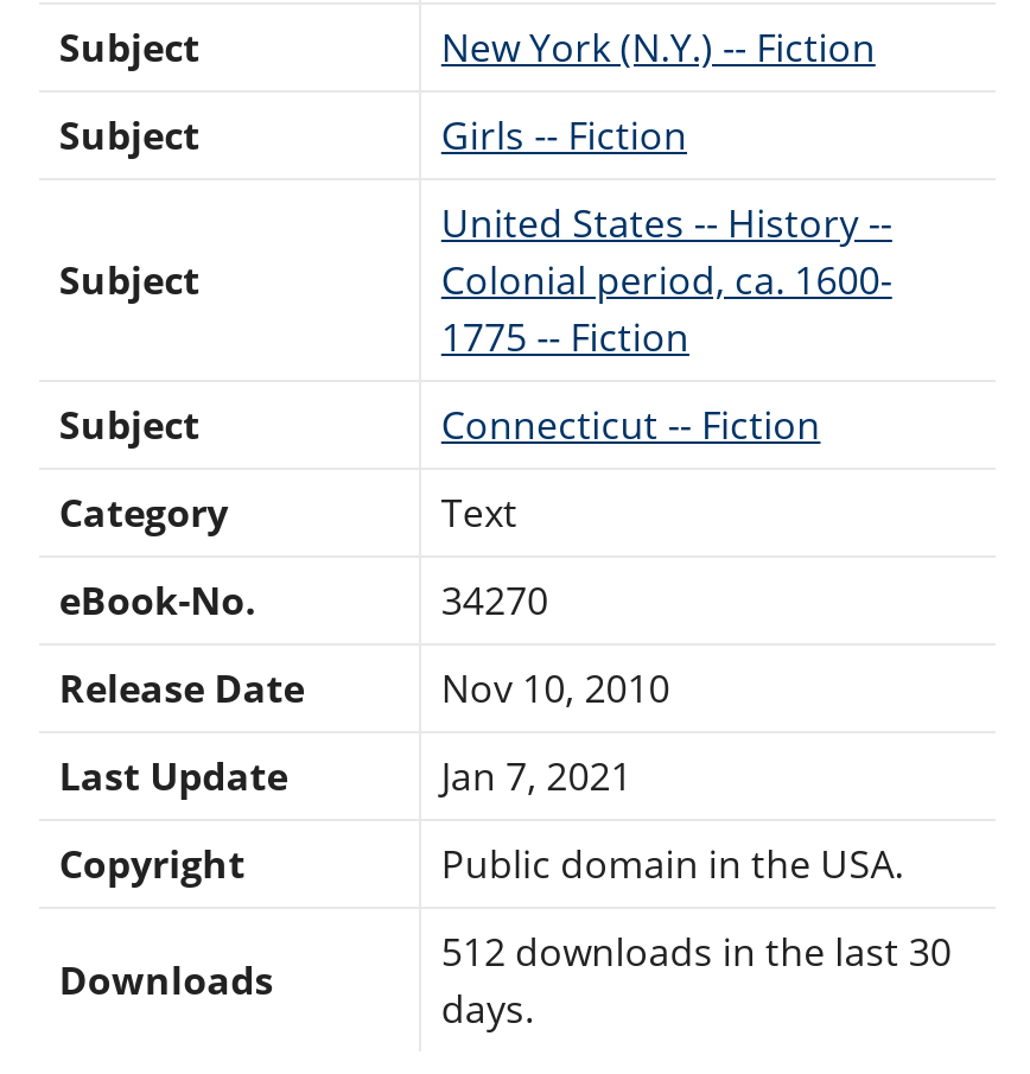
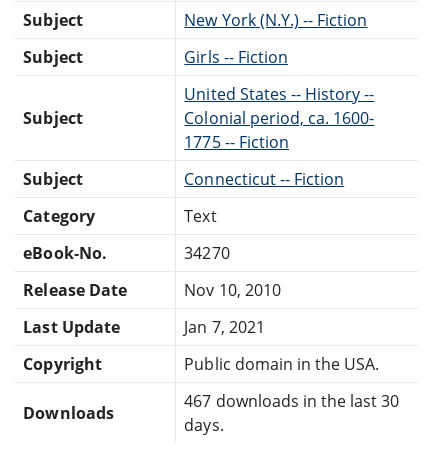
- 512 downloads in the last 30
+ 467 downloads in the last 30
